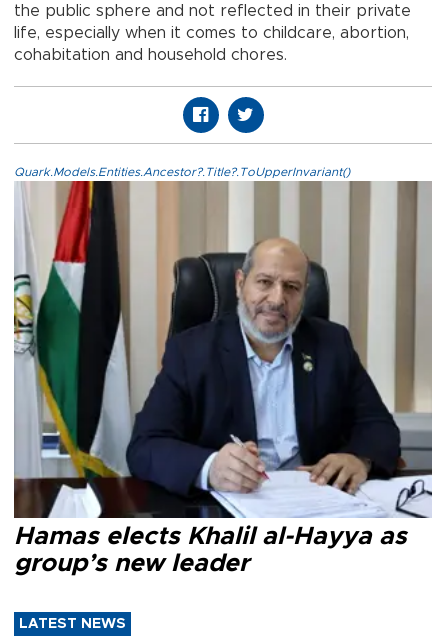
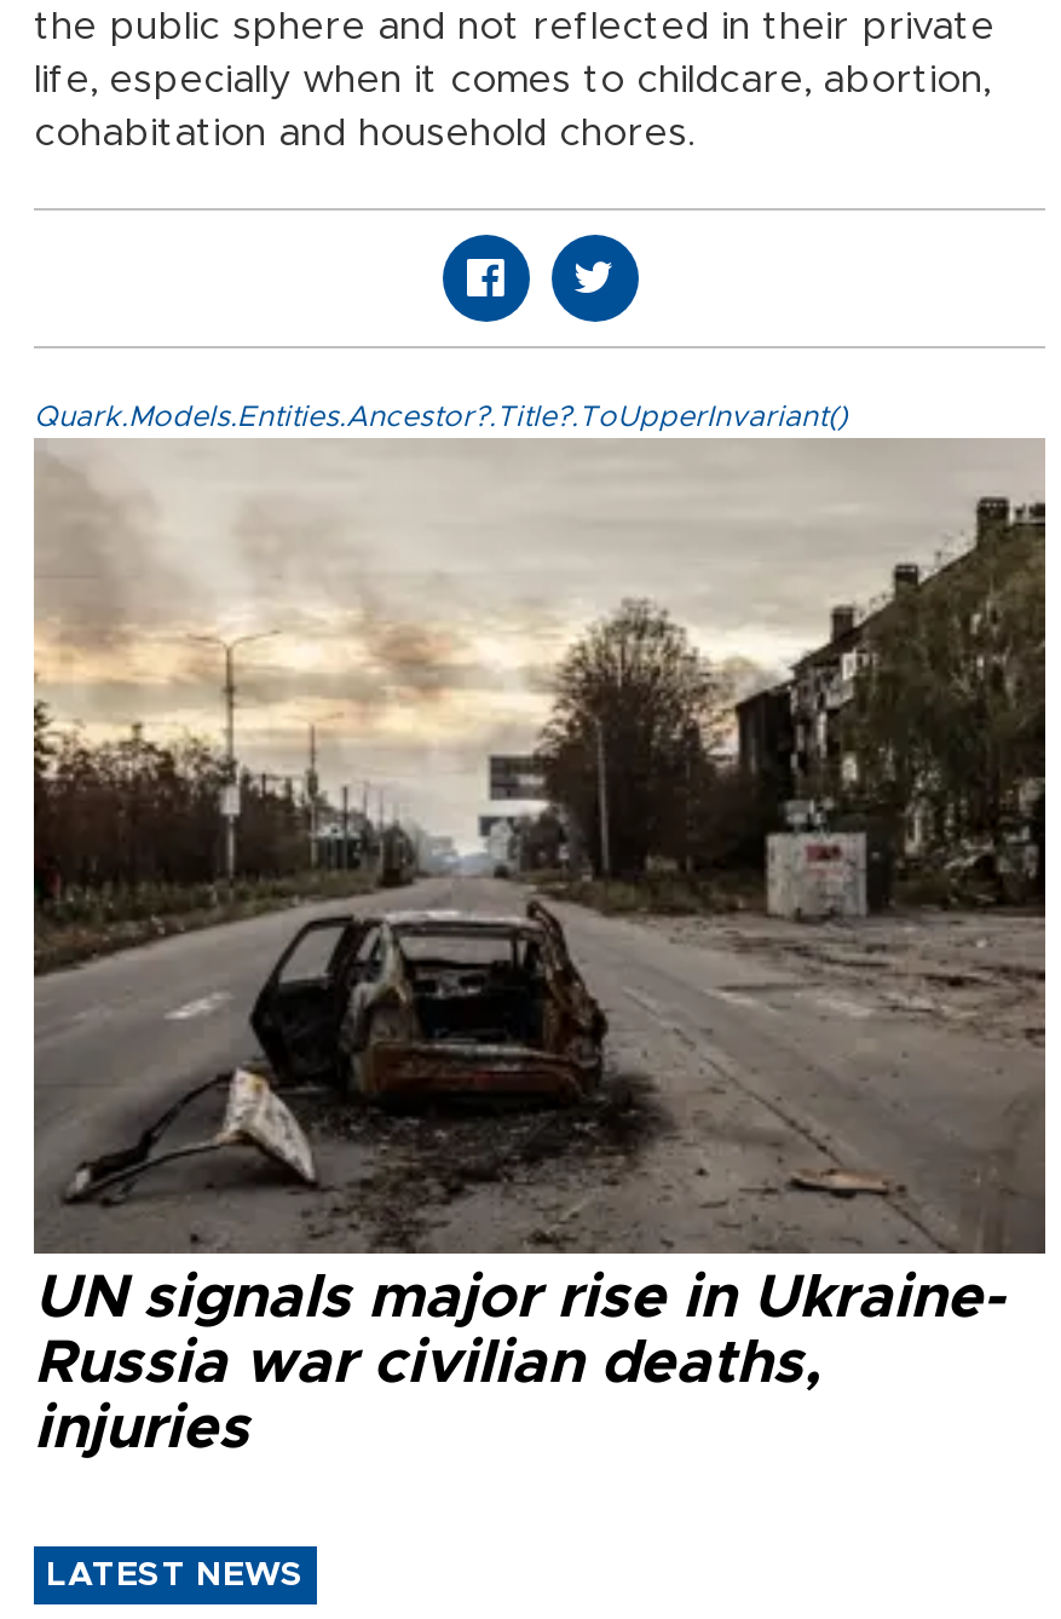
- [image]
- Hamas elects Khalil al-Hayya as
- group’s new leader
+ [image]
+ UN signals major rise in Ukraine-
+ Russia war civilian deaths,
+ injuries
